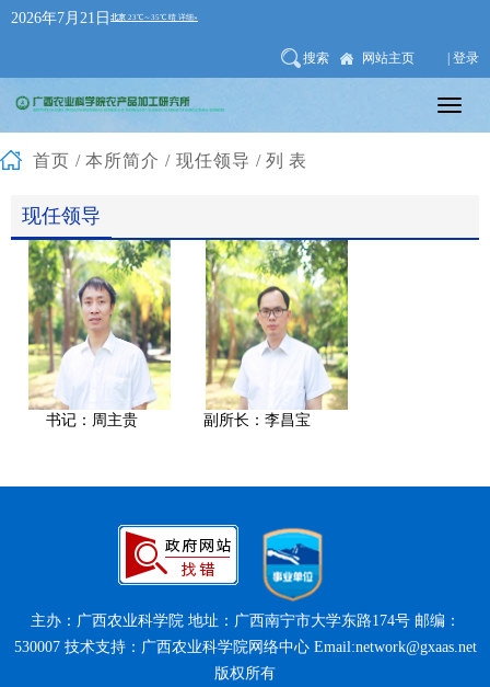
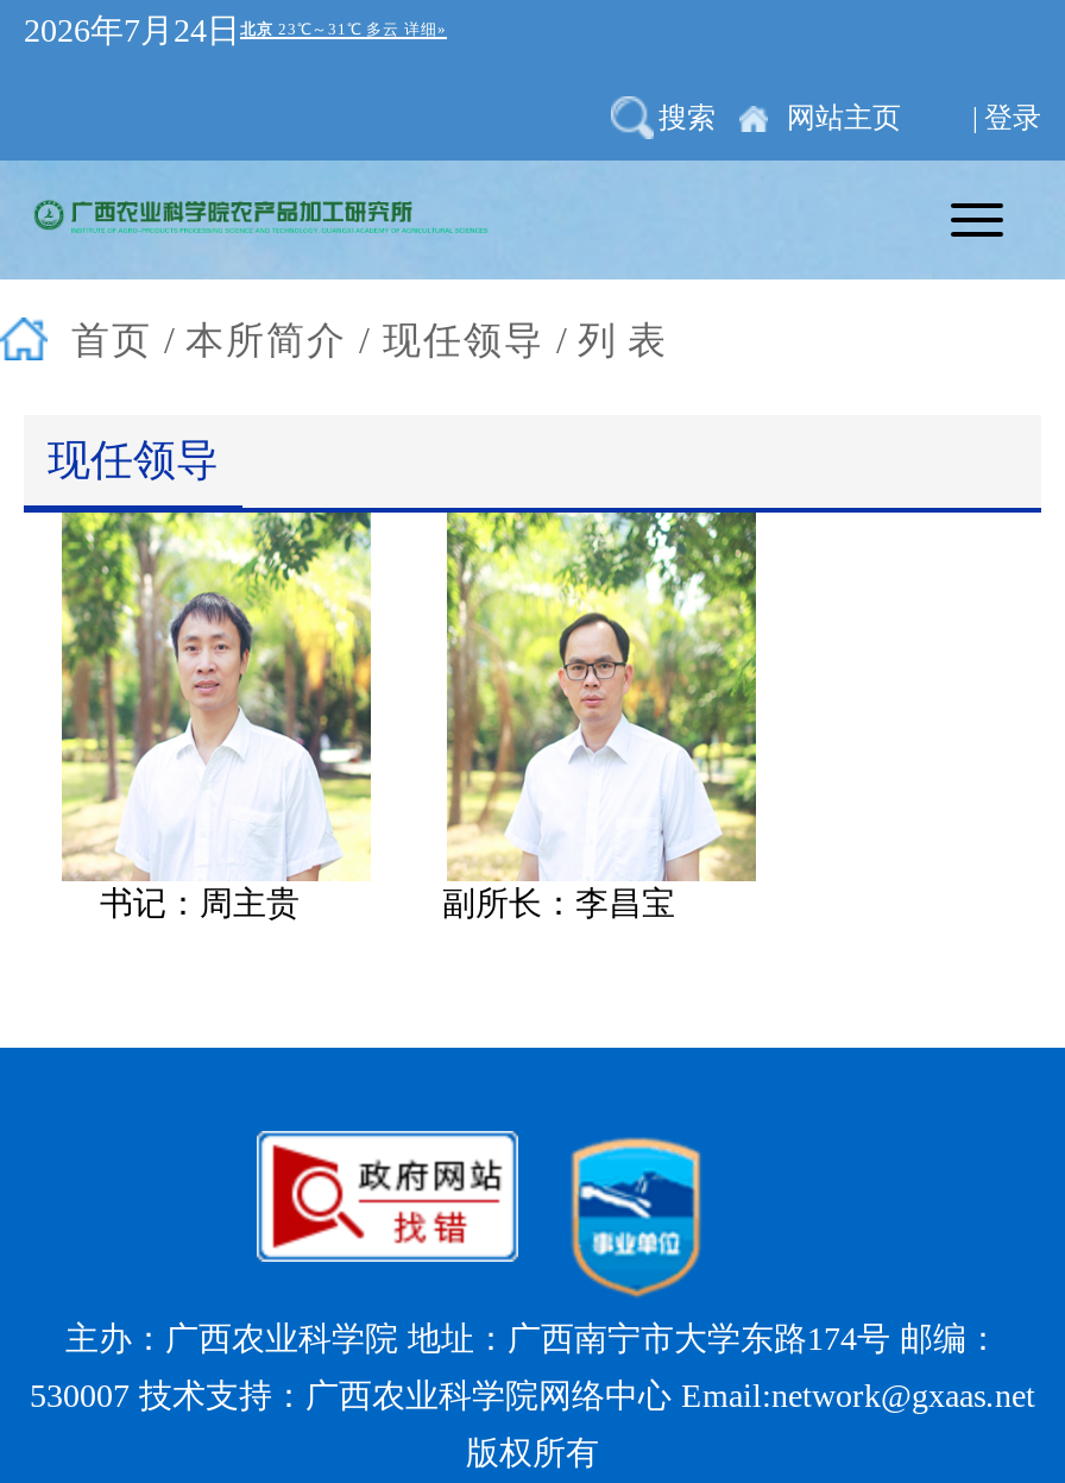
- 2026年7月21日
+ 2026年7月24日
